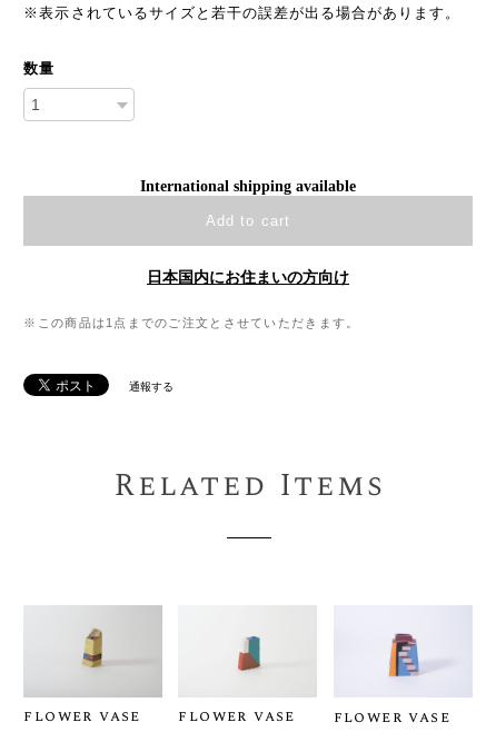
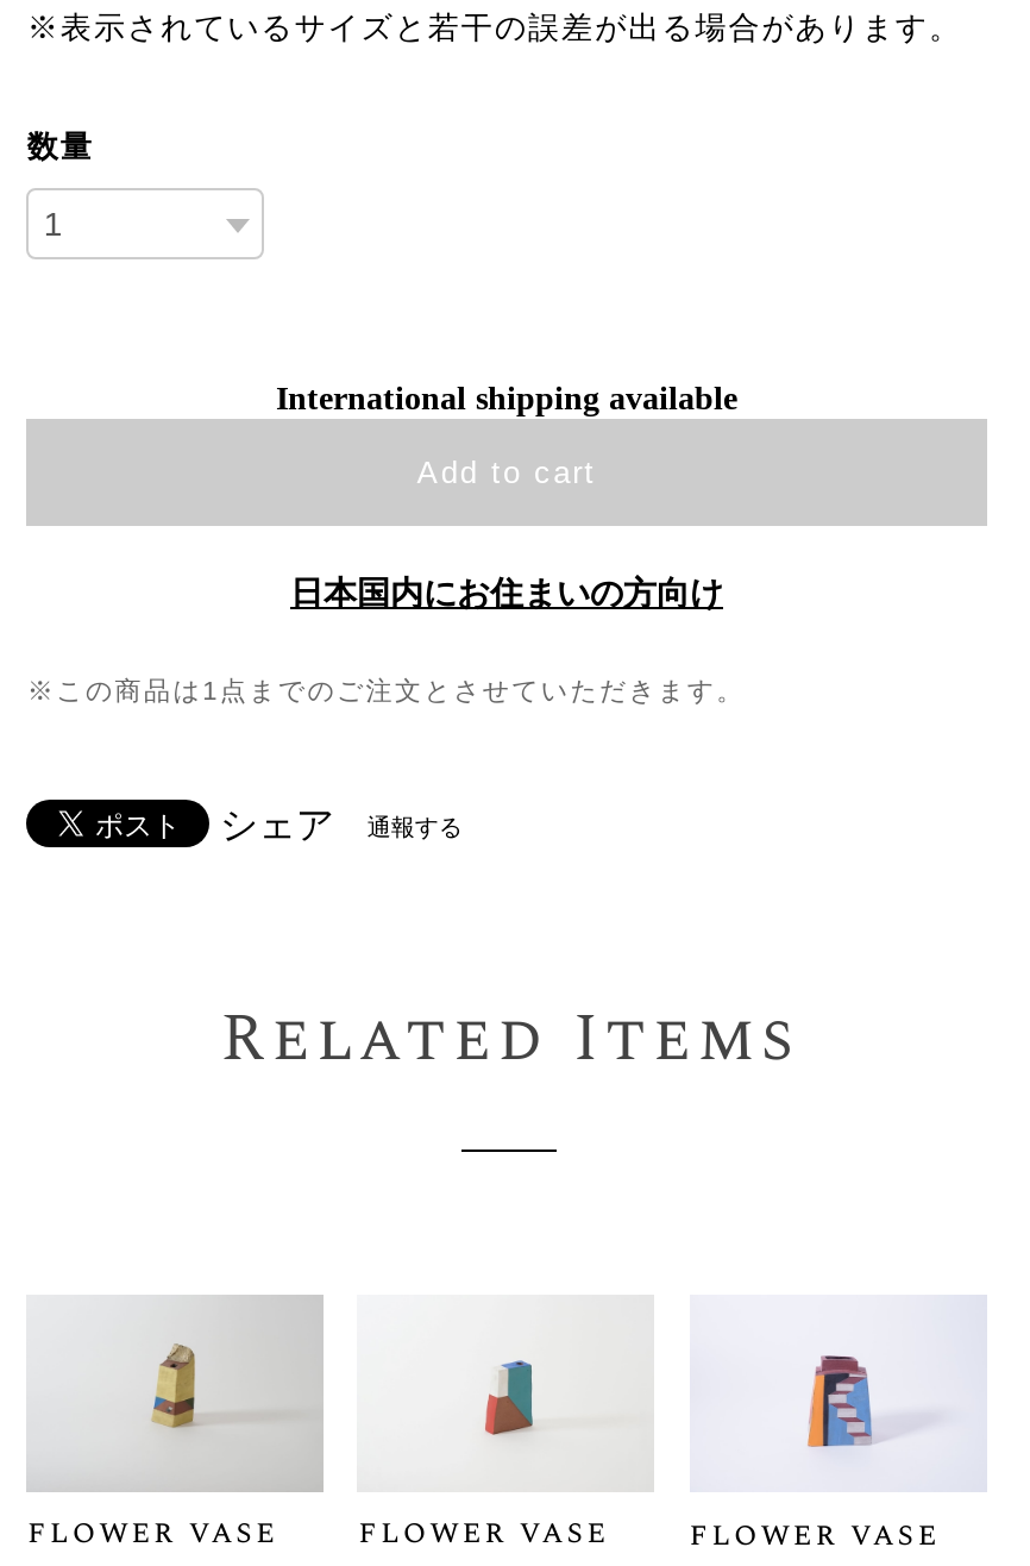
+ シェア
